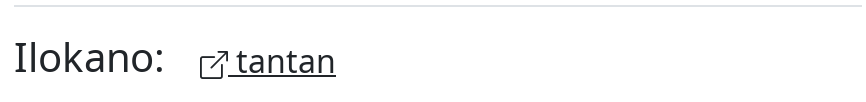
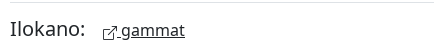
- tantan
+ gammat
